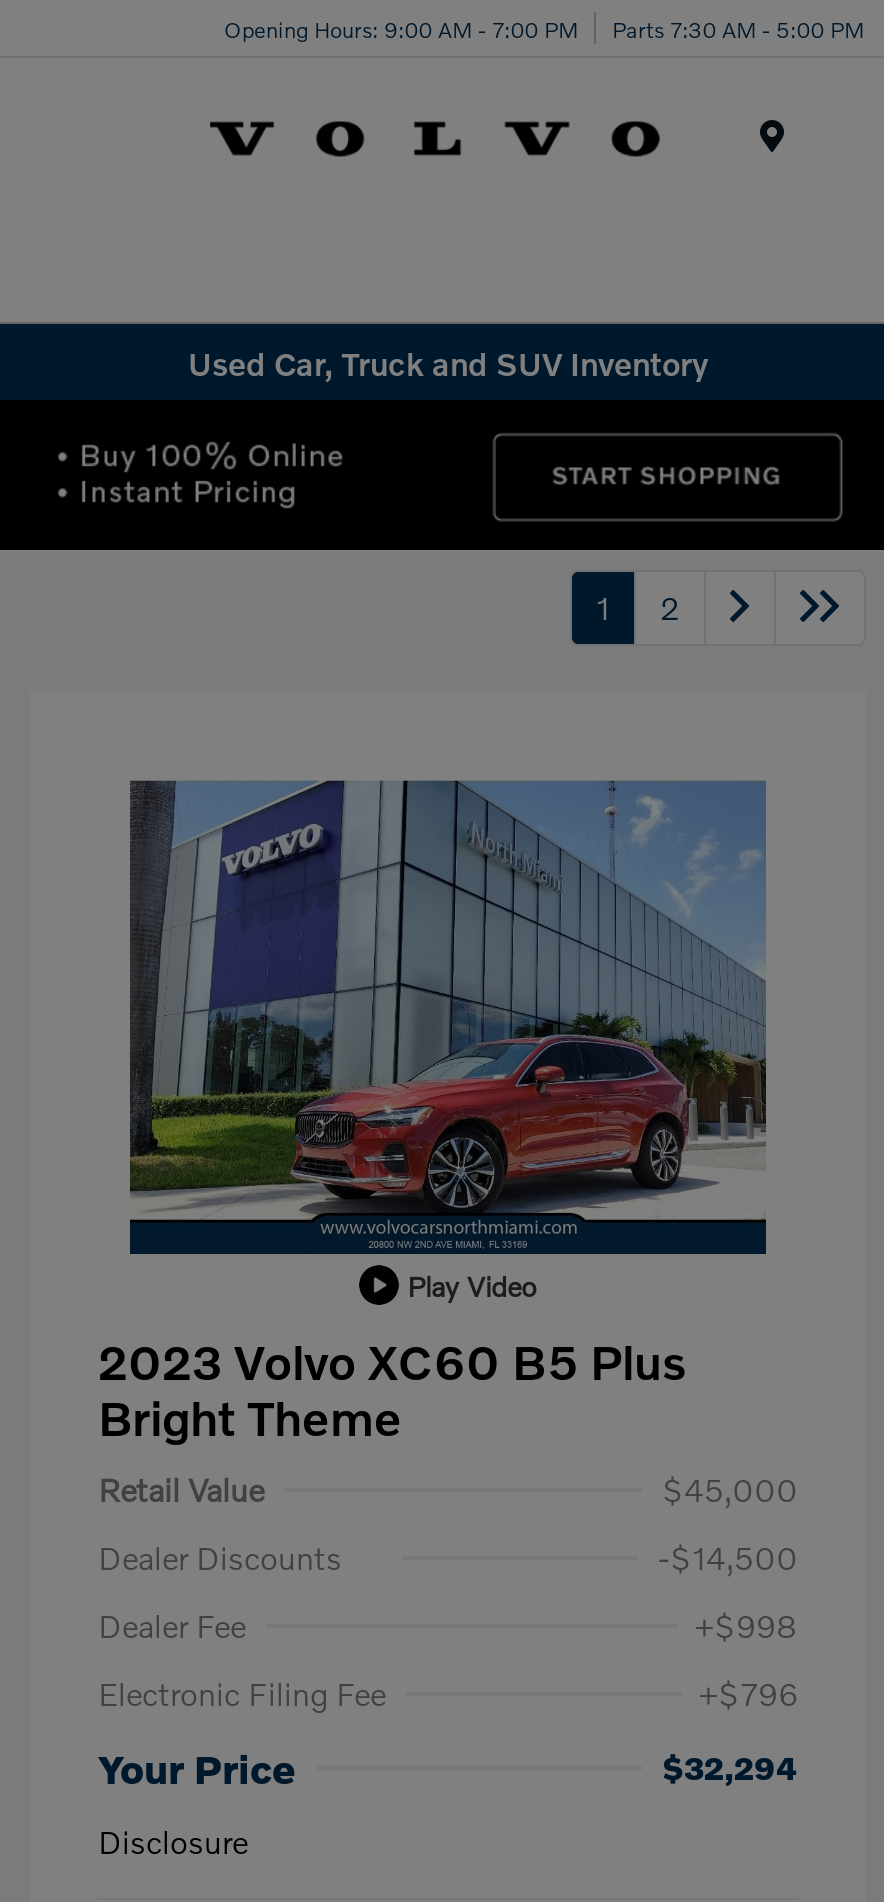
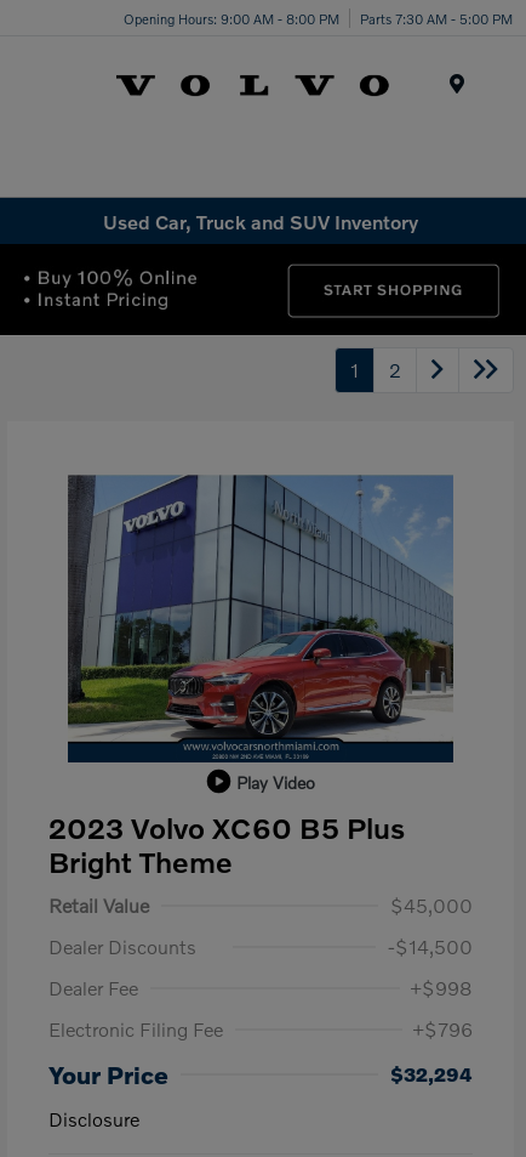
- Opening Hours: 9:00 AM - 7:00 PM
+ Opening Hours: 9:00 AM - 8:00 PM
